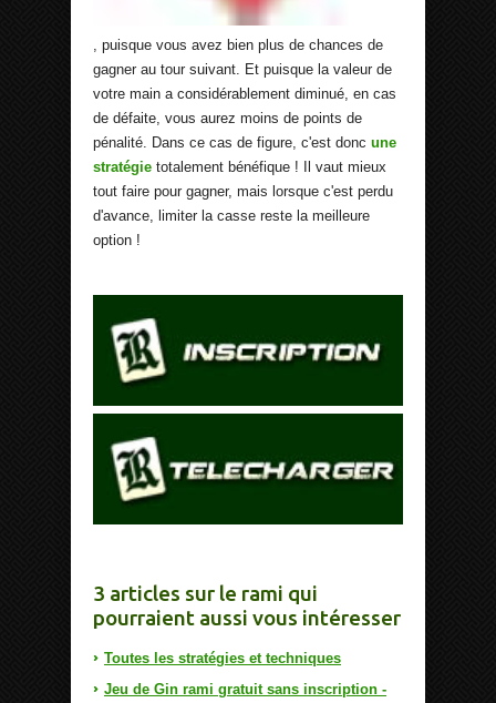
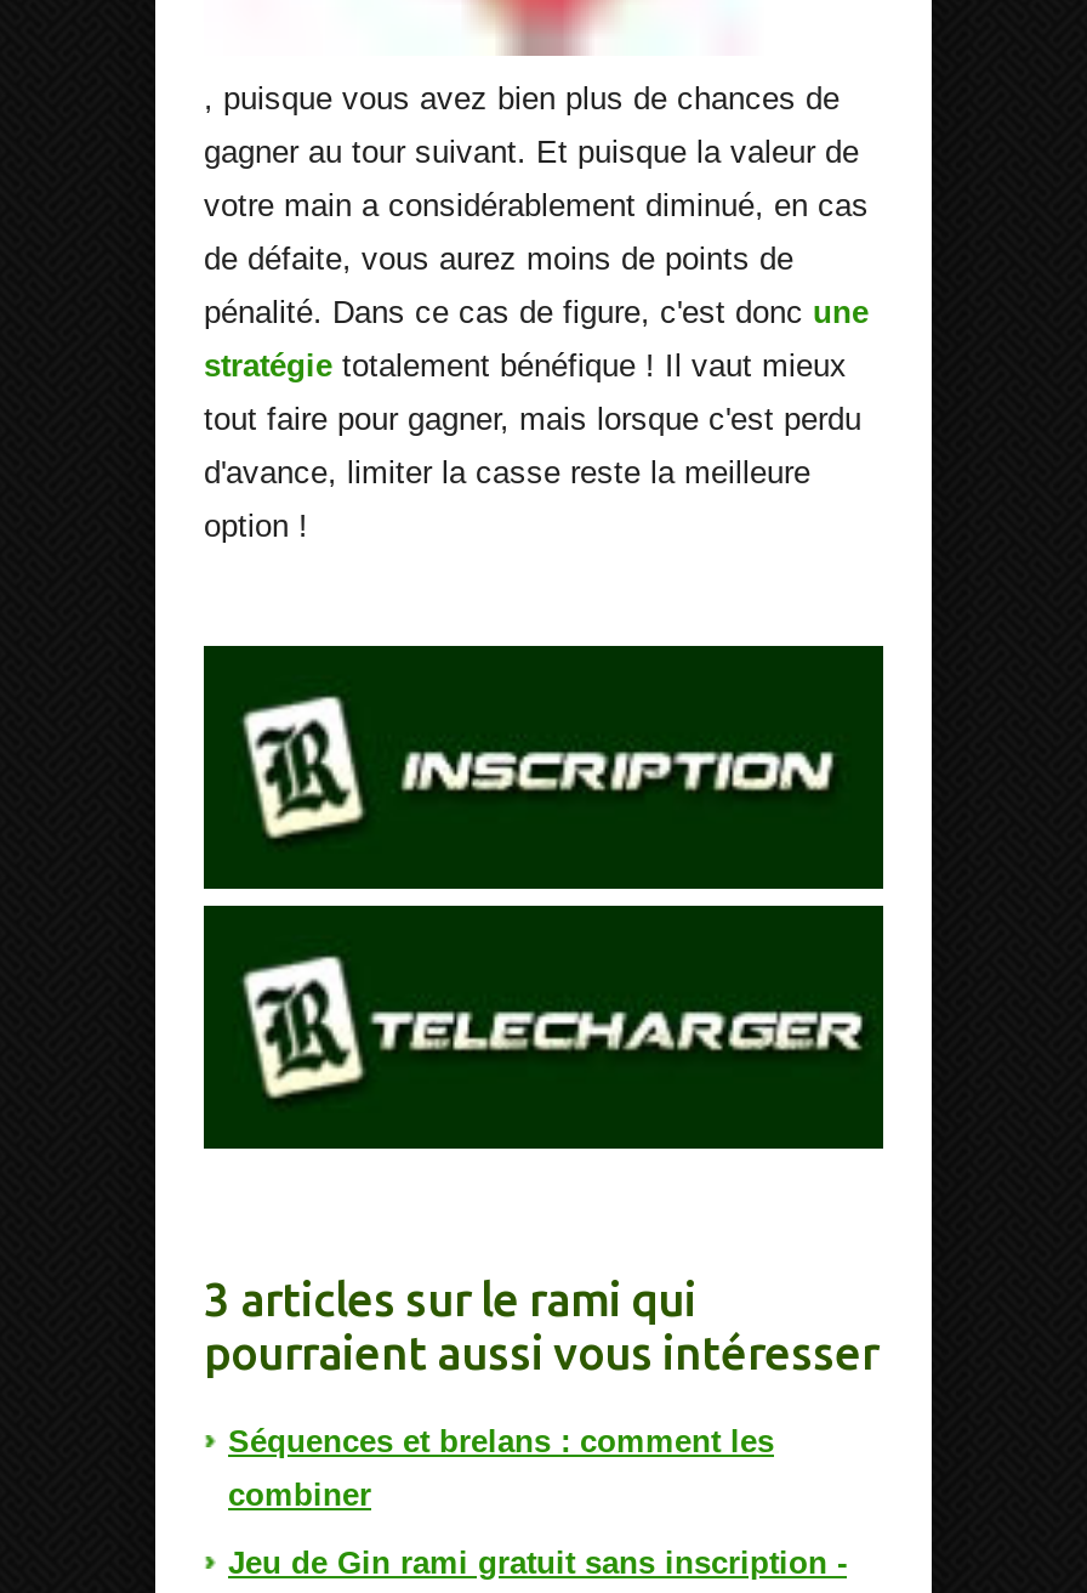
- Toutes les stratégies et techniques
+ Séquences et brelans : comment les
+ combiner
